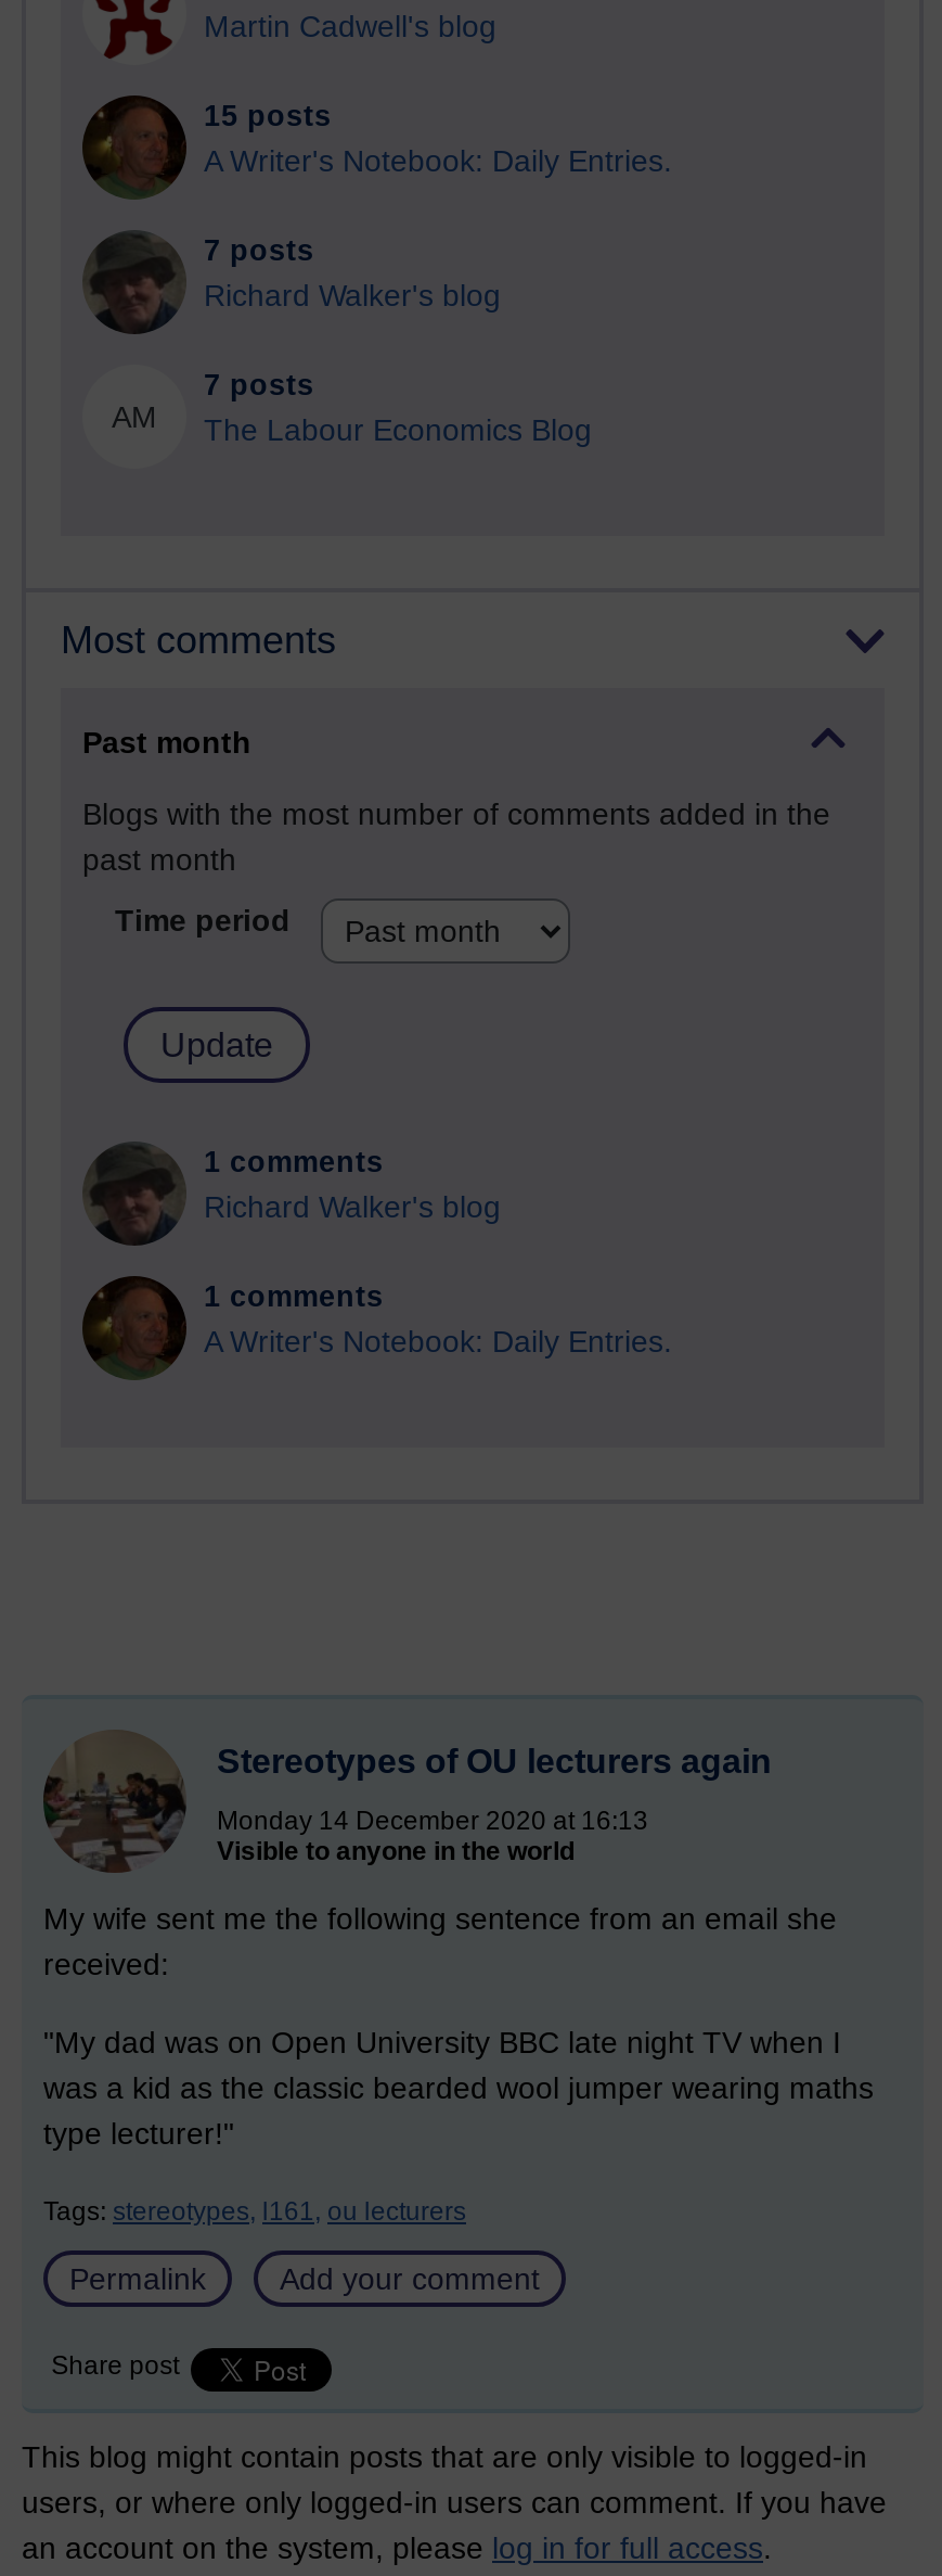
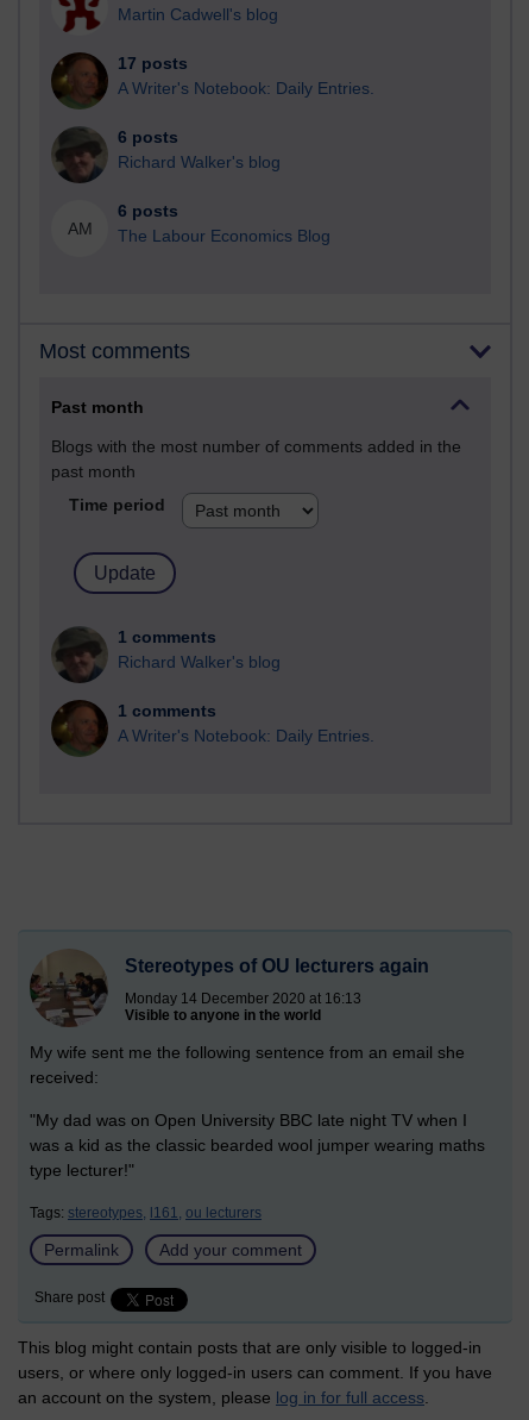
- 15 posts
+ 17 posts

- 7 posts
+ 6 posts

- 7 posts
+ 6 posts
